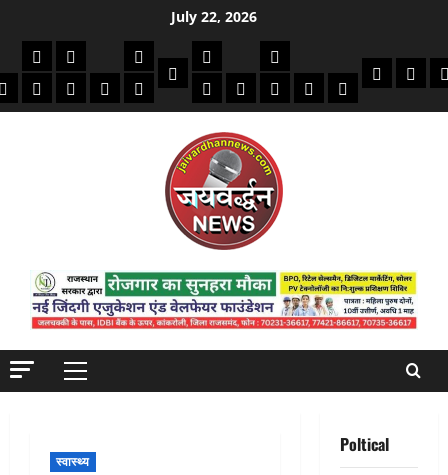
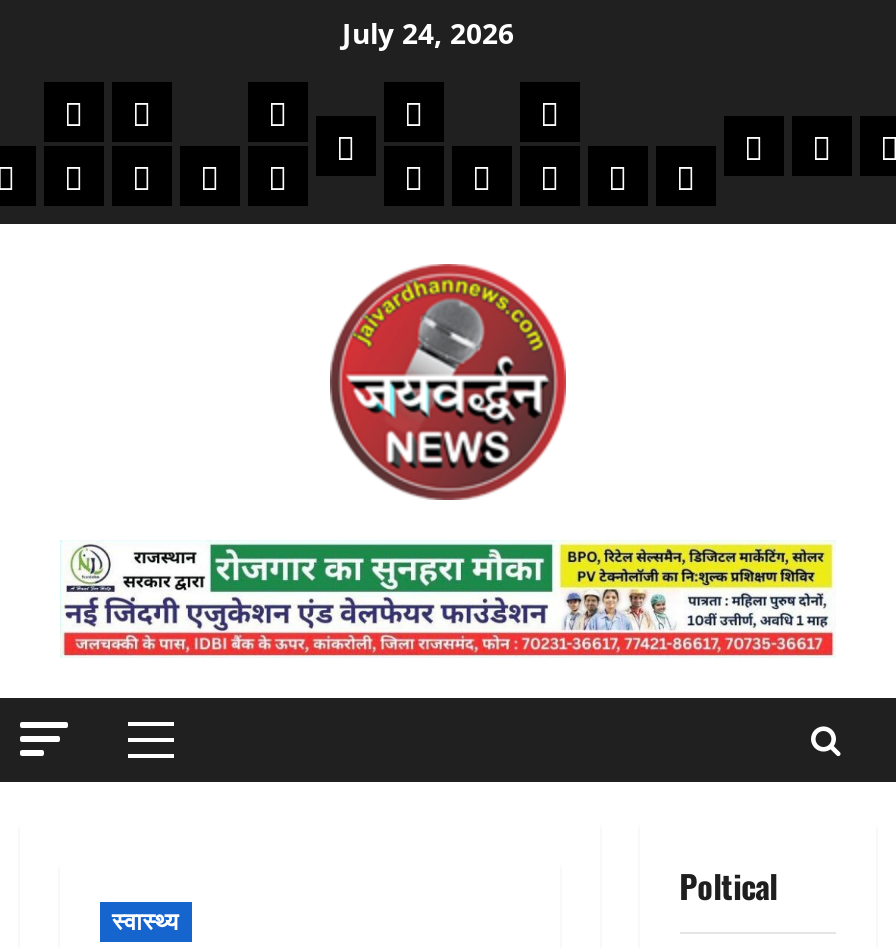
- July 22, 2026
+ July 24, 2026
